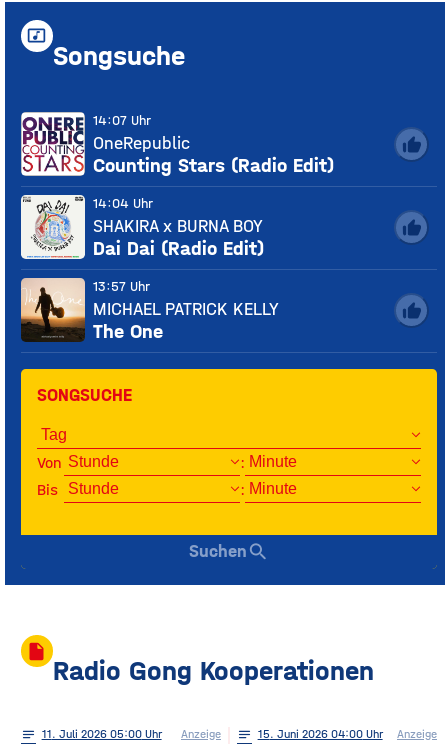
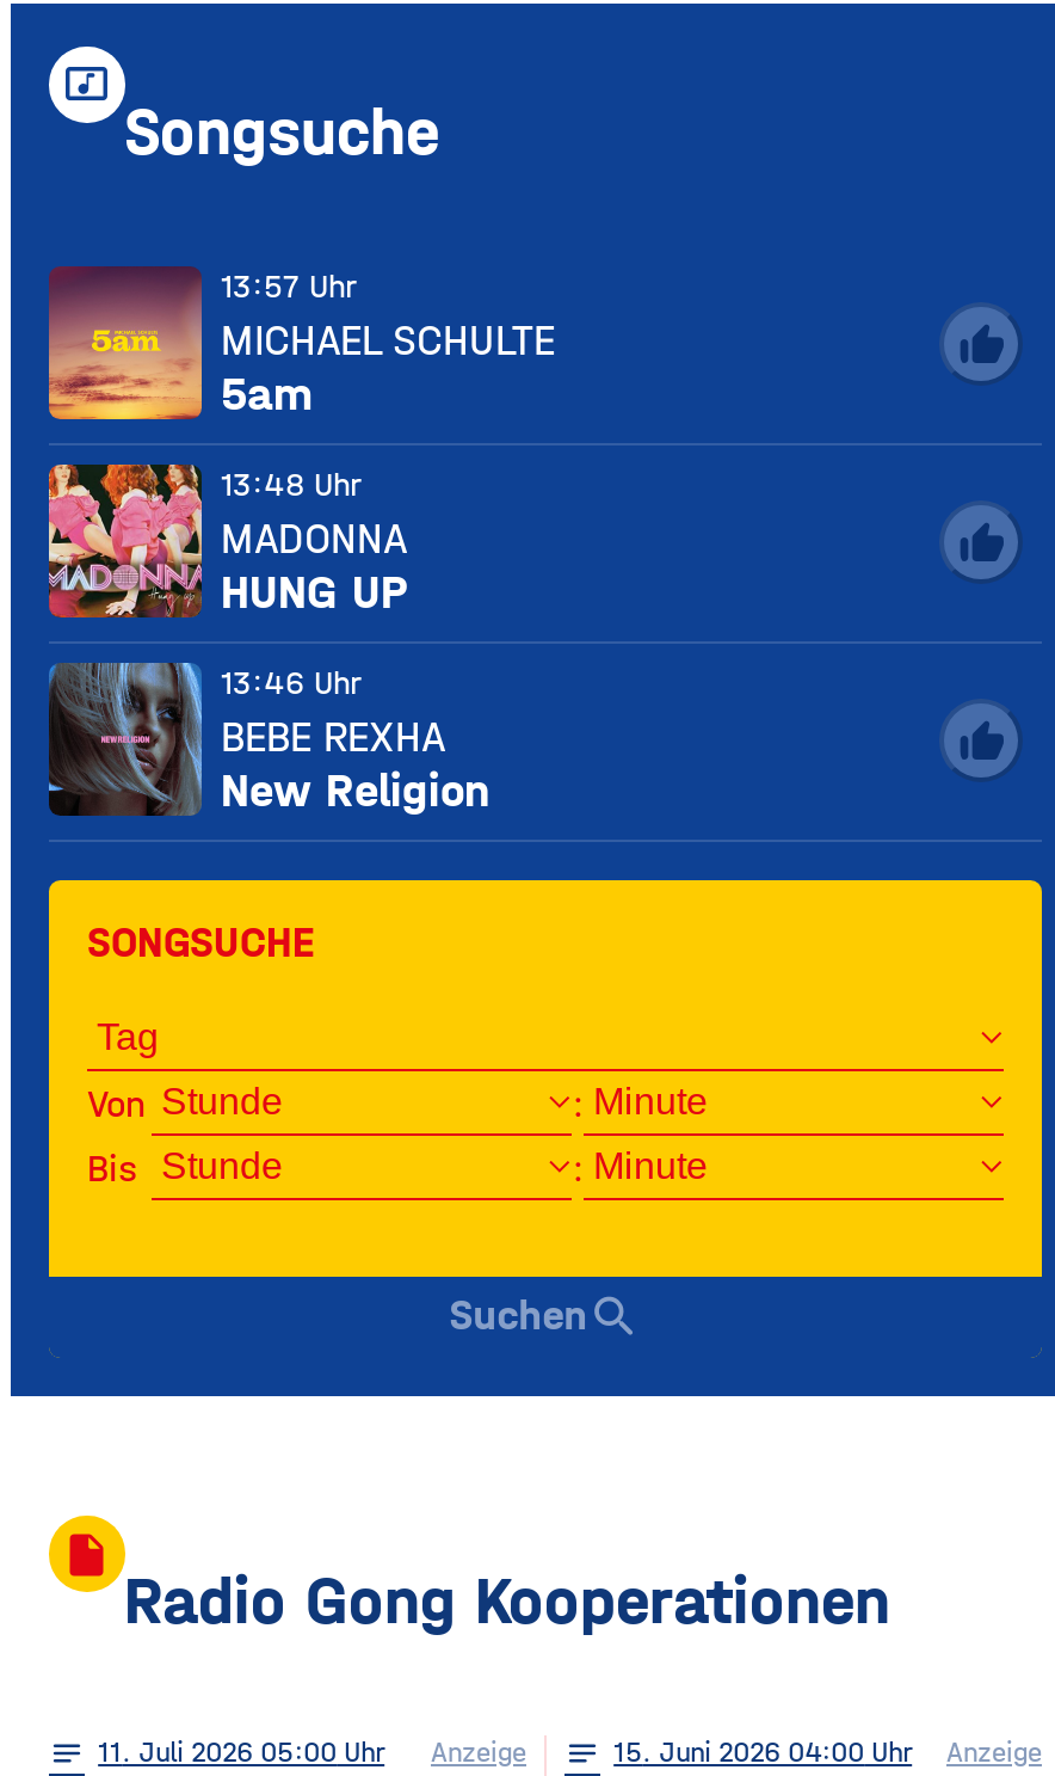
- [image]
- 14:07 Uhr
- OneRepublic
- Counting Stars (Radio Edit)
+ [image]
+ 13:57 Uhr
+ MICHAEL SCHULTE
+ 5am

- [image]
- 14:04 Uhr
- SHAKIRA x BURNA BOY
- Dai Dai (Radio Edit)
+ [image]
+ 13:48 Uhr
+ MADONNA
+ HUNG UP

- [image]
- 13:57 Uhr
- MICHAEL PATRICK KELLY
- The One
+ [image]
+ 13:46 Uhr
+ BEBE REXHA
+ New Religion
